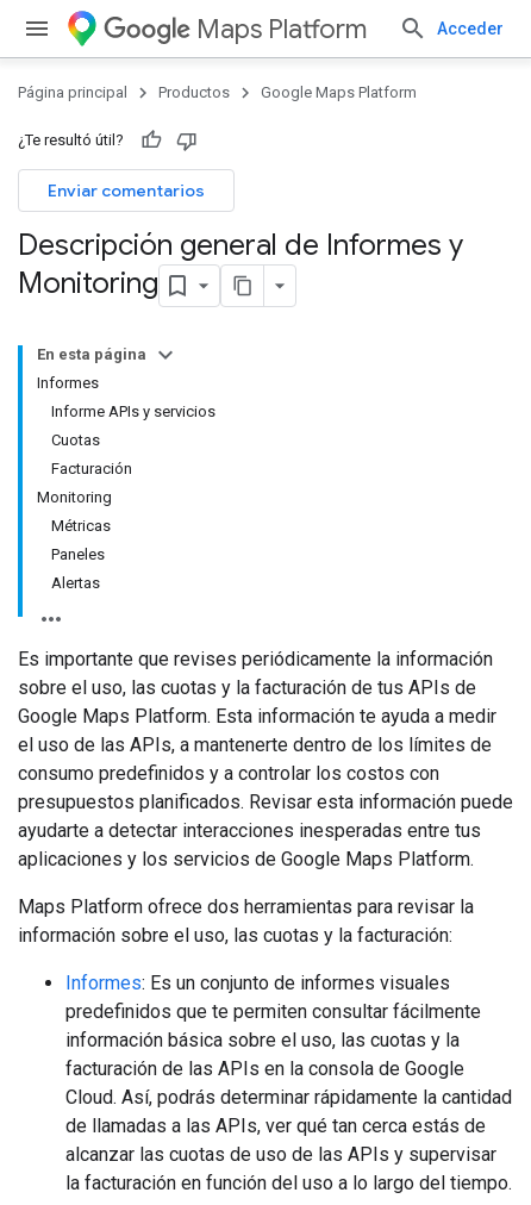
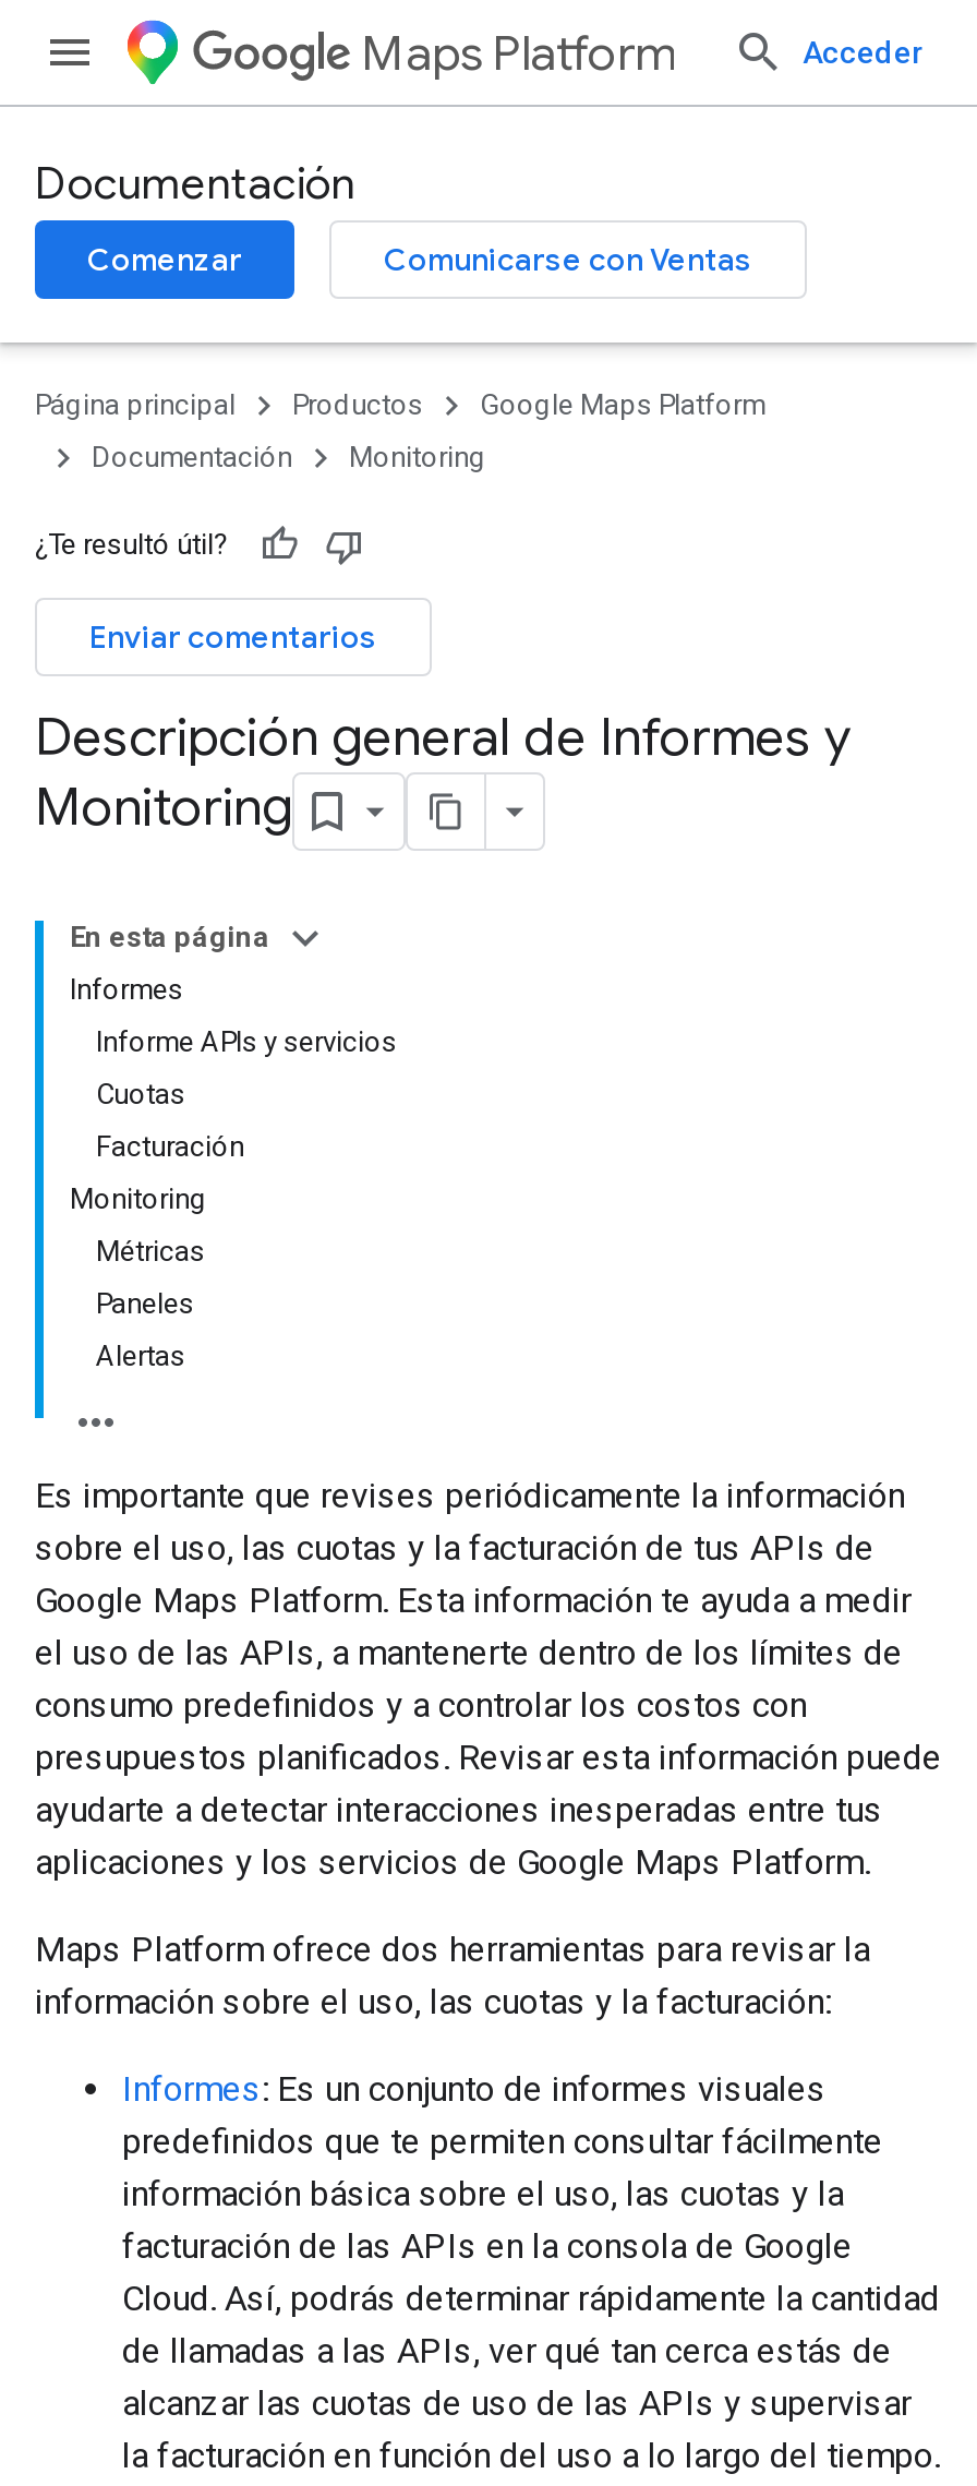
+ Documentación
+ Comenzar
+ Comunicarse con Ventas

+ Documentación
+ Monitoring
